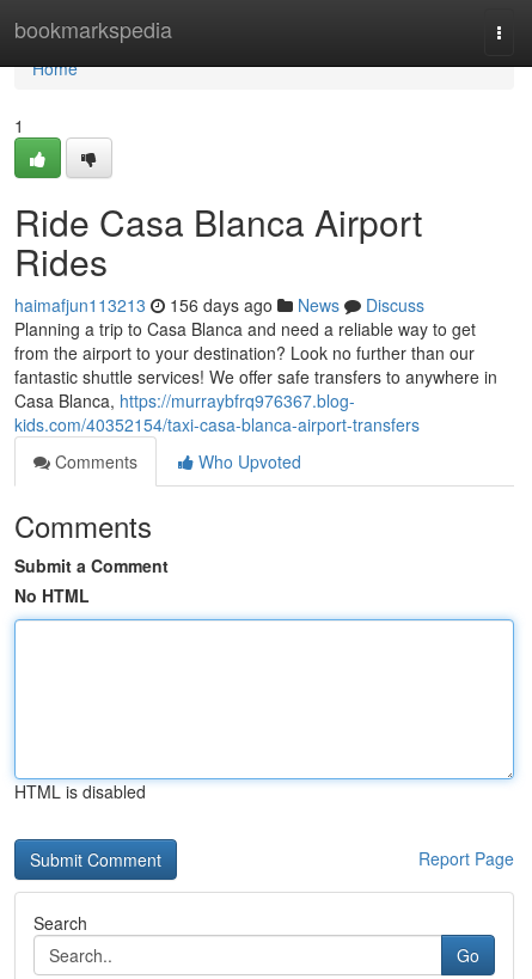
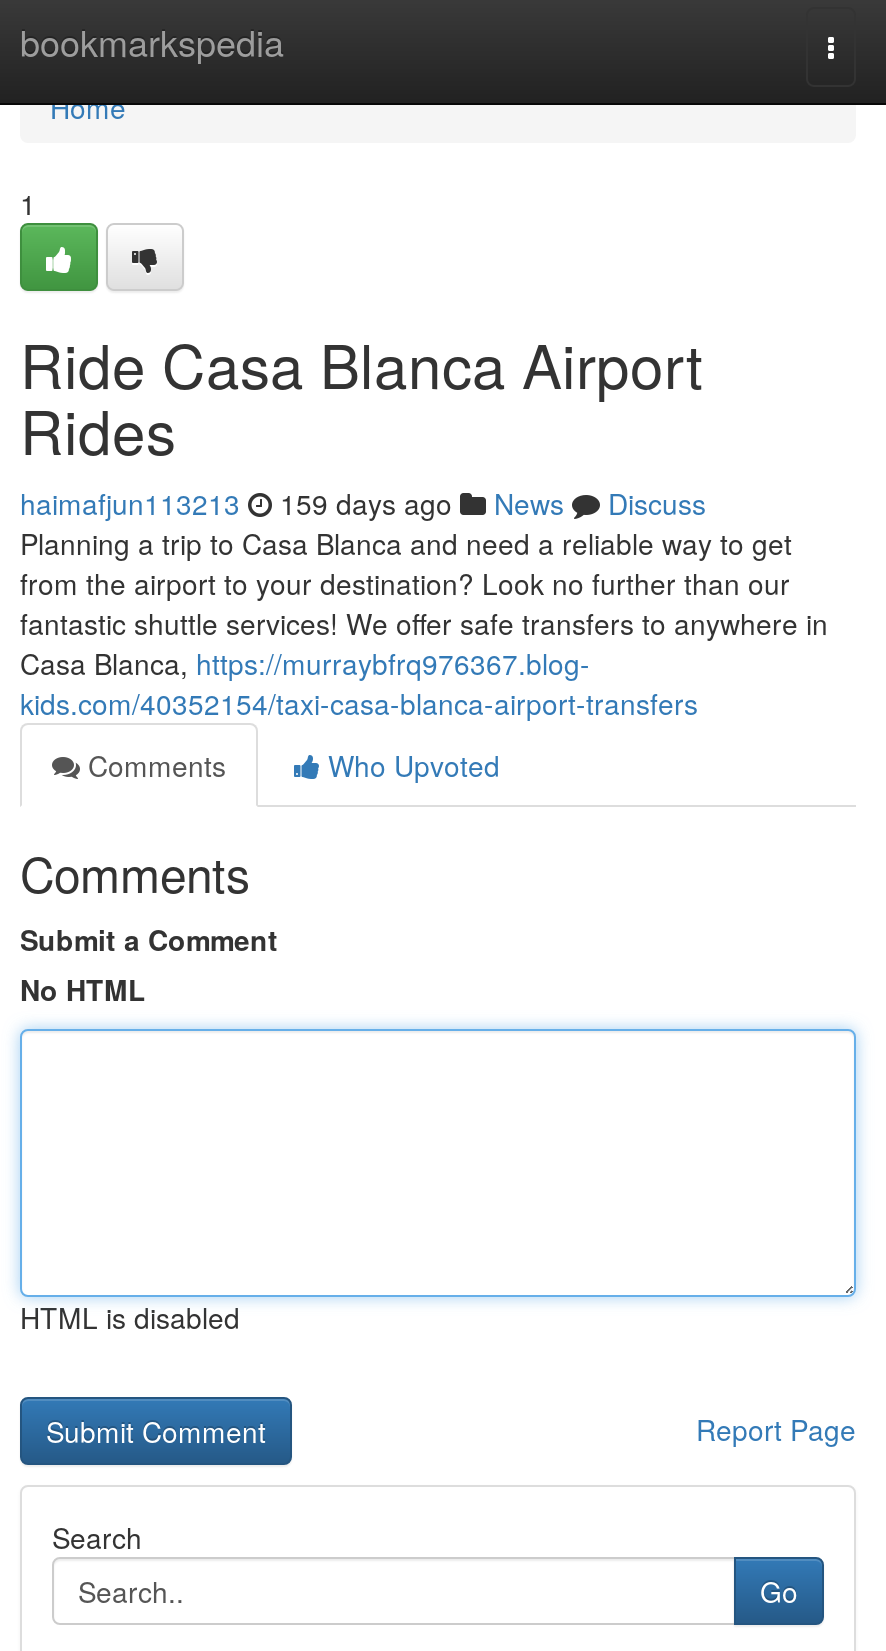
- haimafjun113213 156 days ago News Discuss
+ haimafjun113213 159 days ago News Discuss
